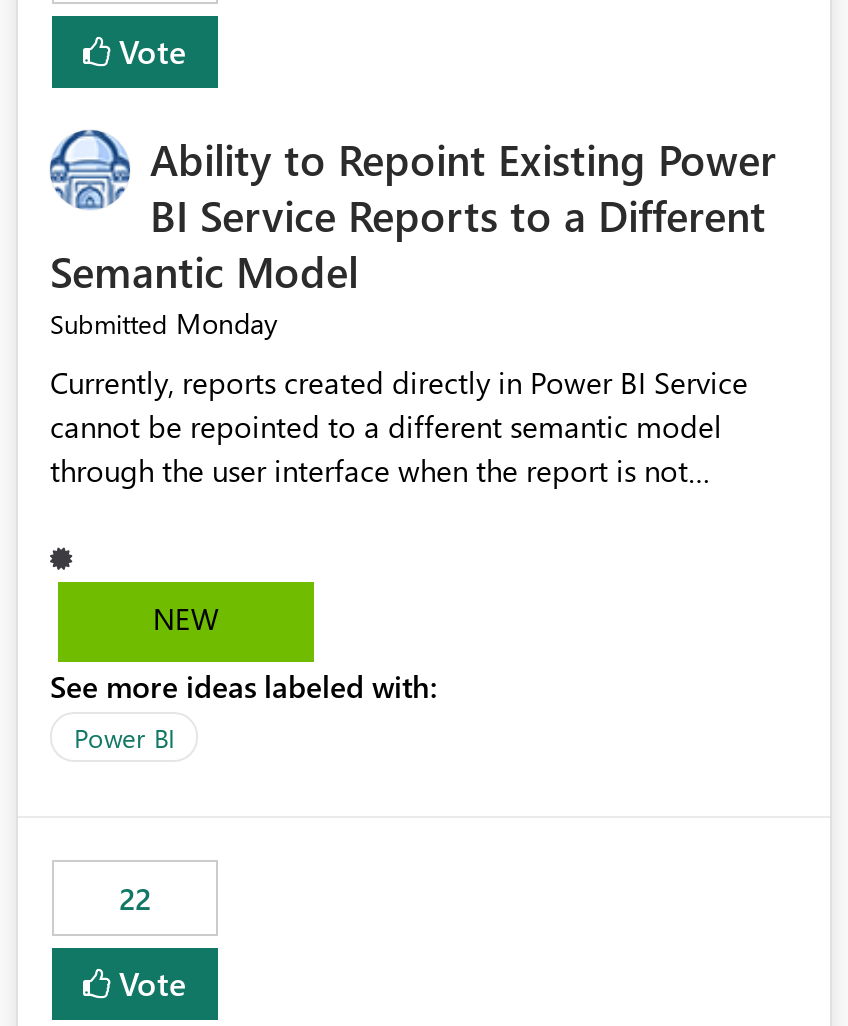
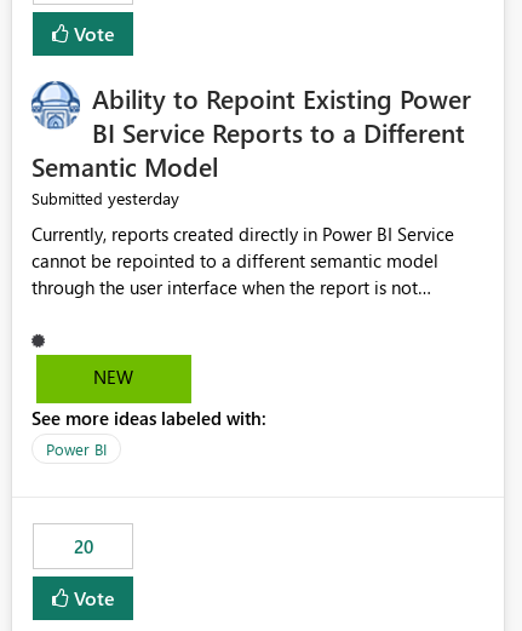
- Submitted Monday
+ Submitted yesterday

- 22
+ 20
